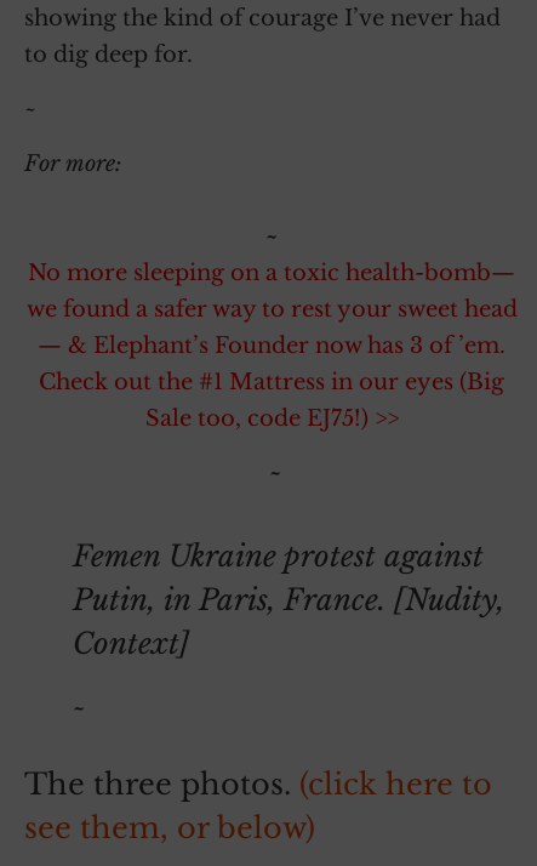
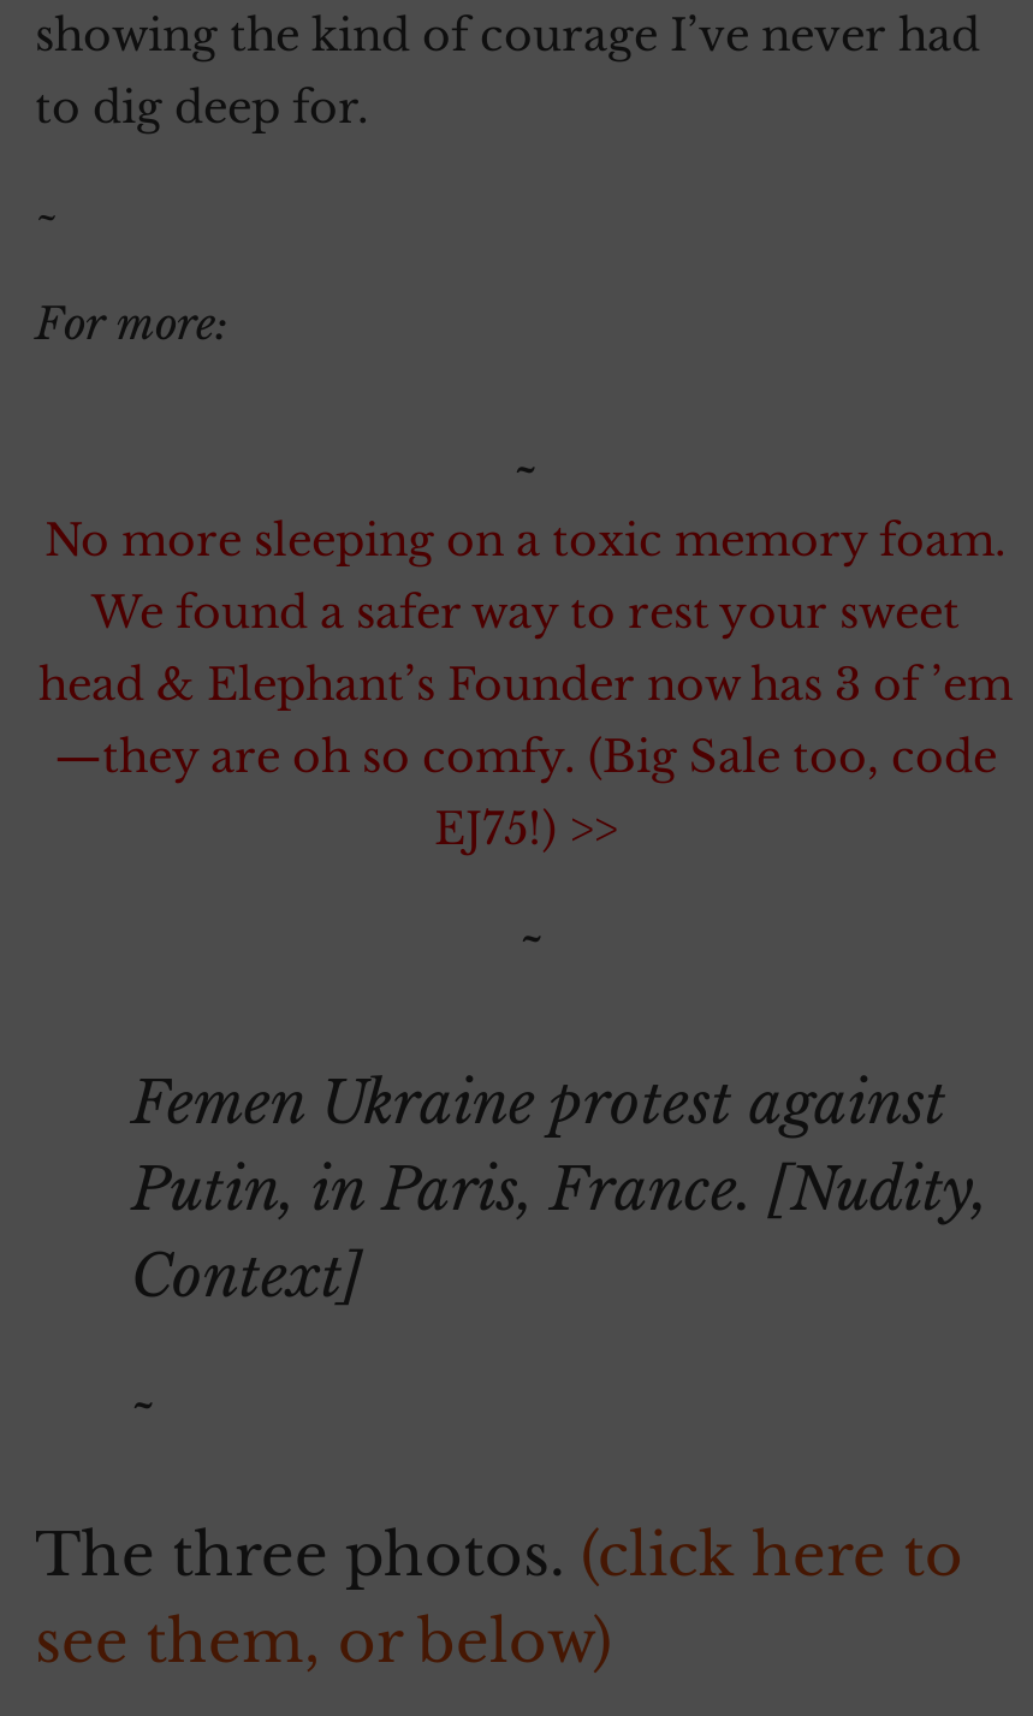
- No more sleeping on a toxic health-bomb—
- we found a safer way to rest your sweet head
- — & Elephant’s Founder now has 3 of ’em.
- Check out the #1 Mattress in our eyes (Big
- Sale too, code EJ75!) >>
+ No more sleeping on a toxic memory foam.
+ We found a safer way to rest your sweet
+ head & Elephant’s Founder now has 3 of ’em
+ —they are oh so comfy. (Big Sale too, code
+ EJ75!) >>
